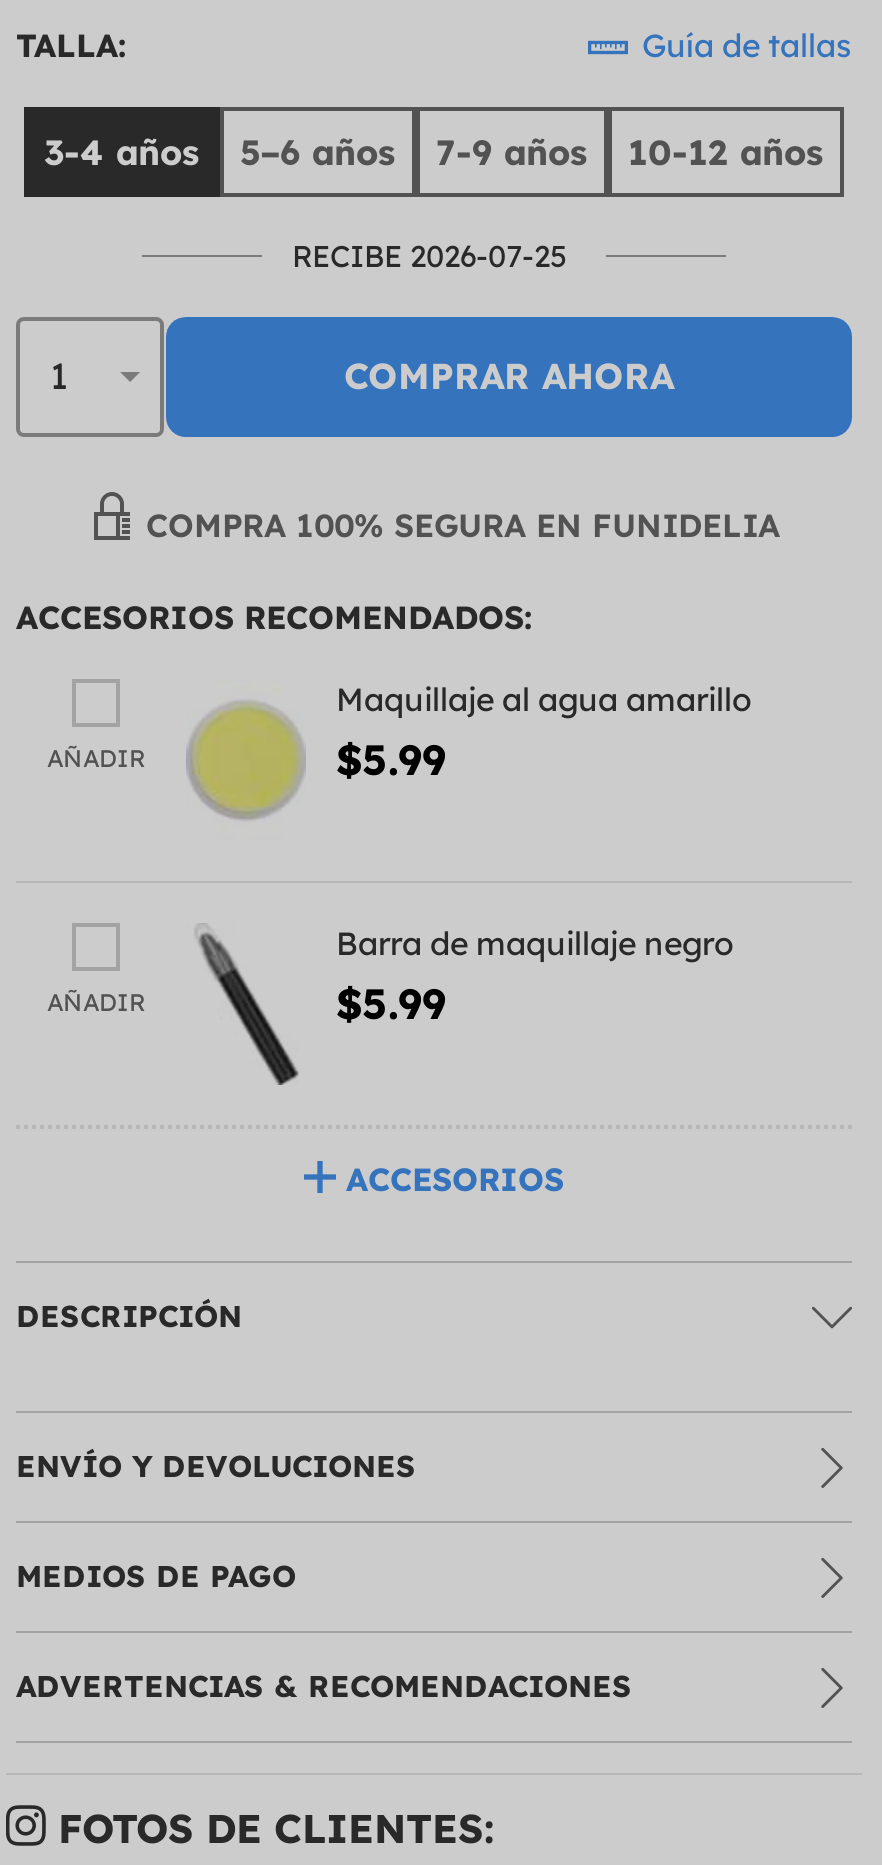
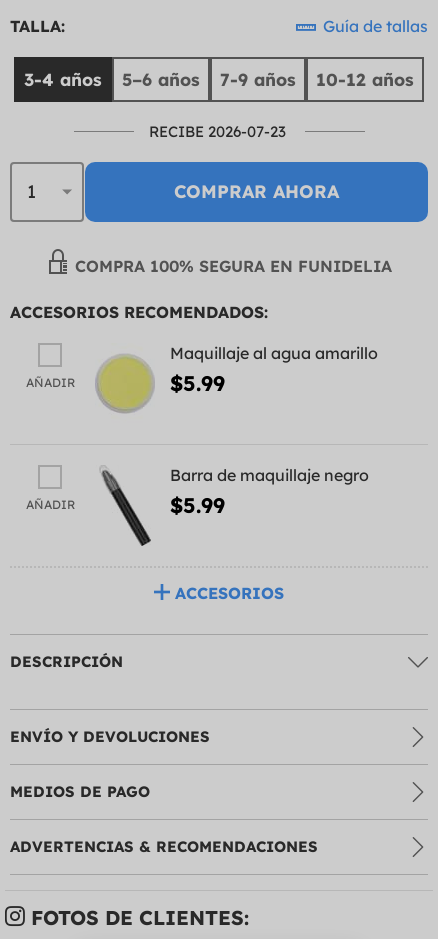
- RECIBE 2026-07-25
+ RECIBE 2026-07-23
